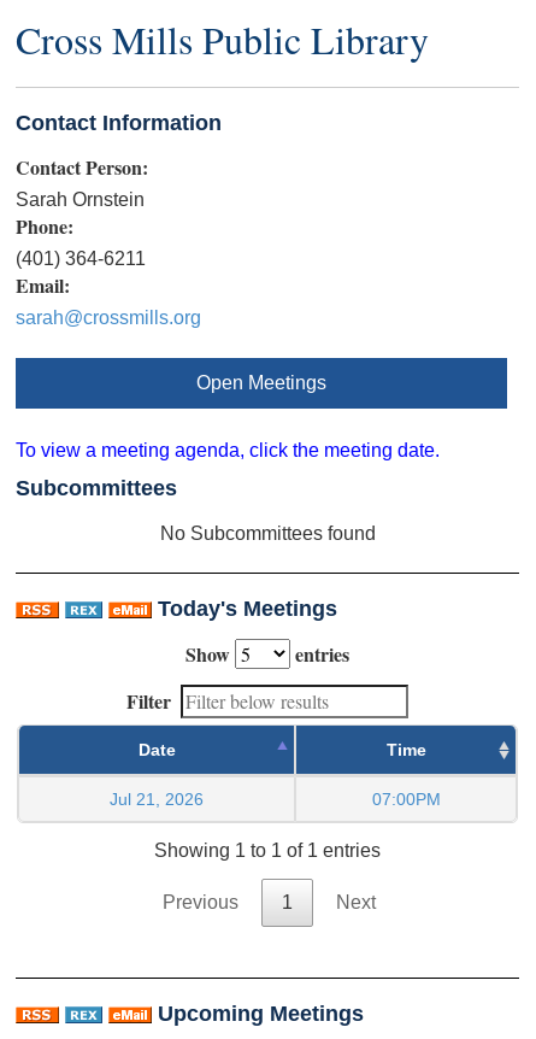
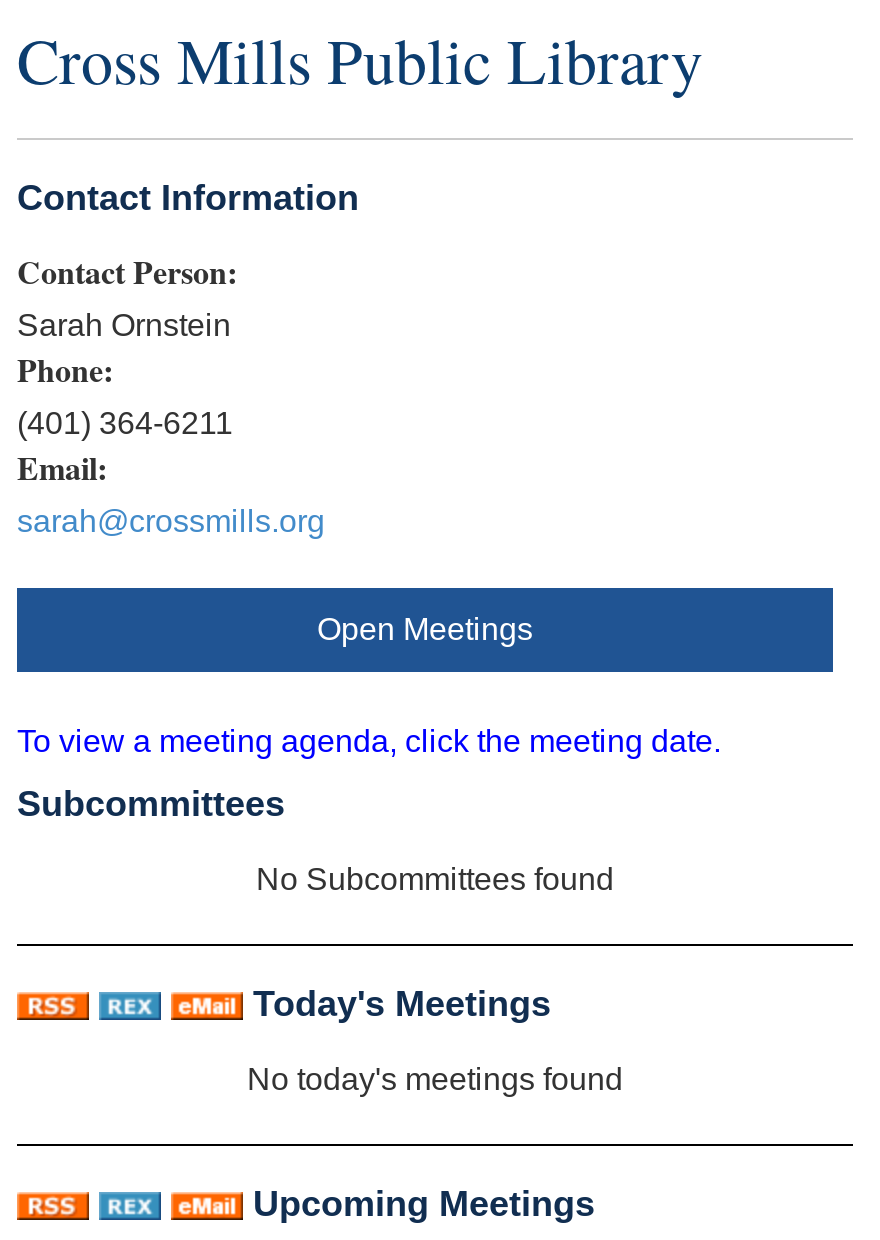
- Show
- entries
- Filter
- Date
- Time
- Jul 21, 2026
- 07:00PM
- Showing 1 to 1 of 1 entries
- Previous
- 1
- Next
+ No today's meetings found
